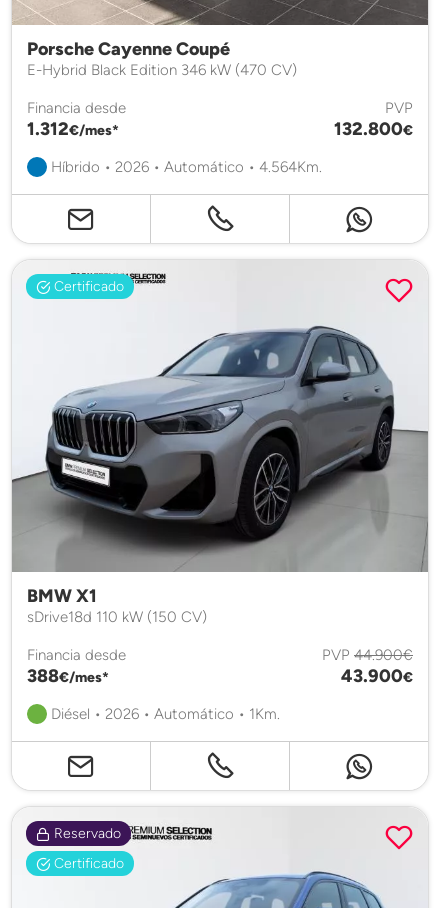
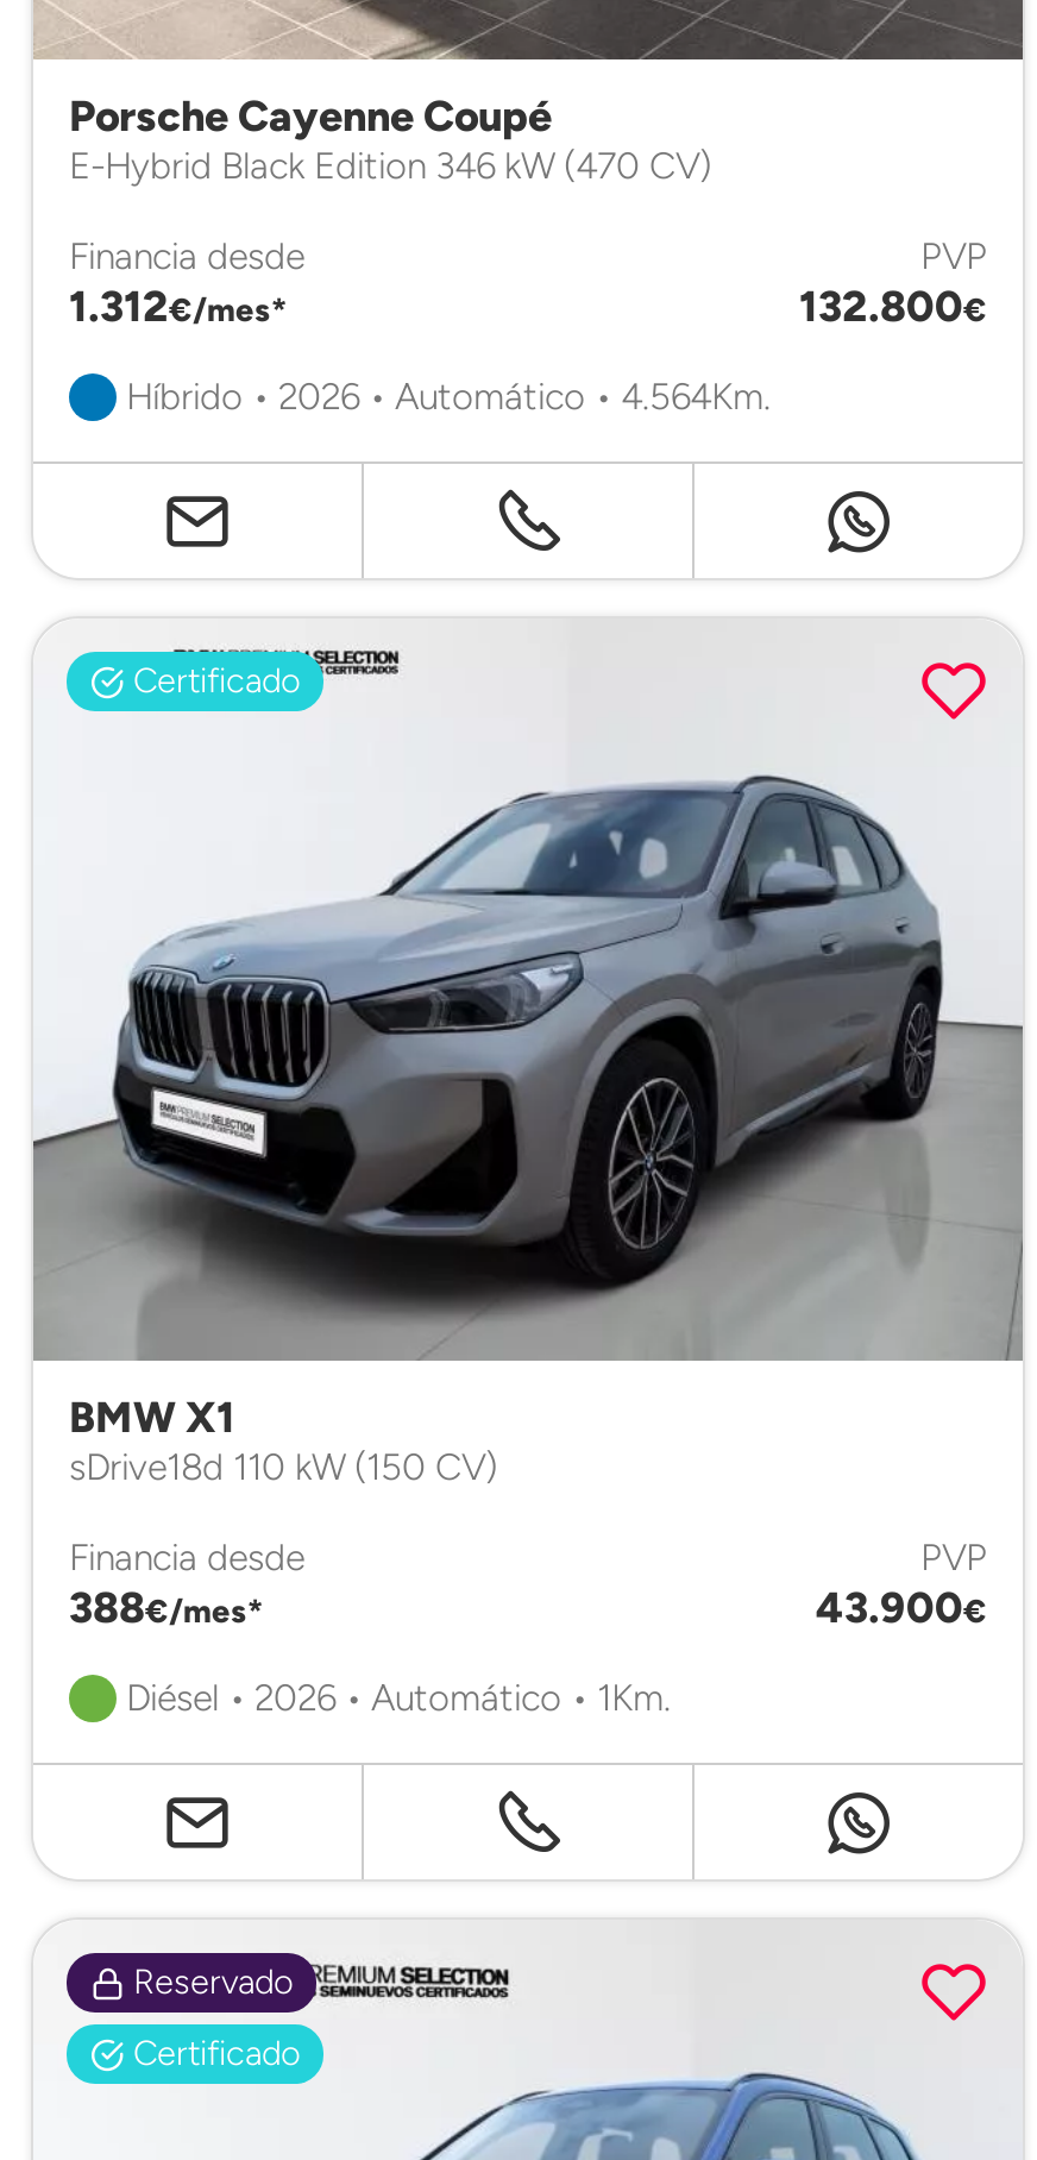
- PVP 44.900€
+ PVP
